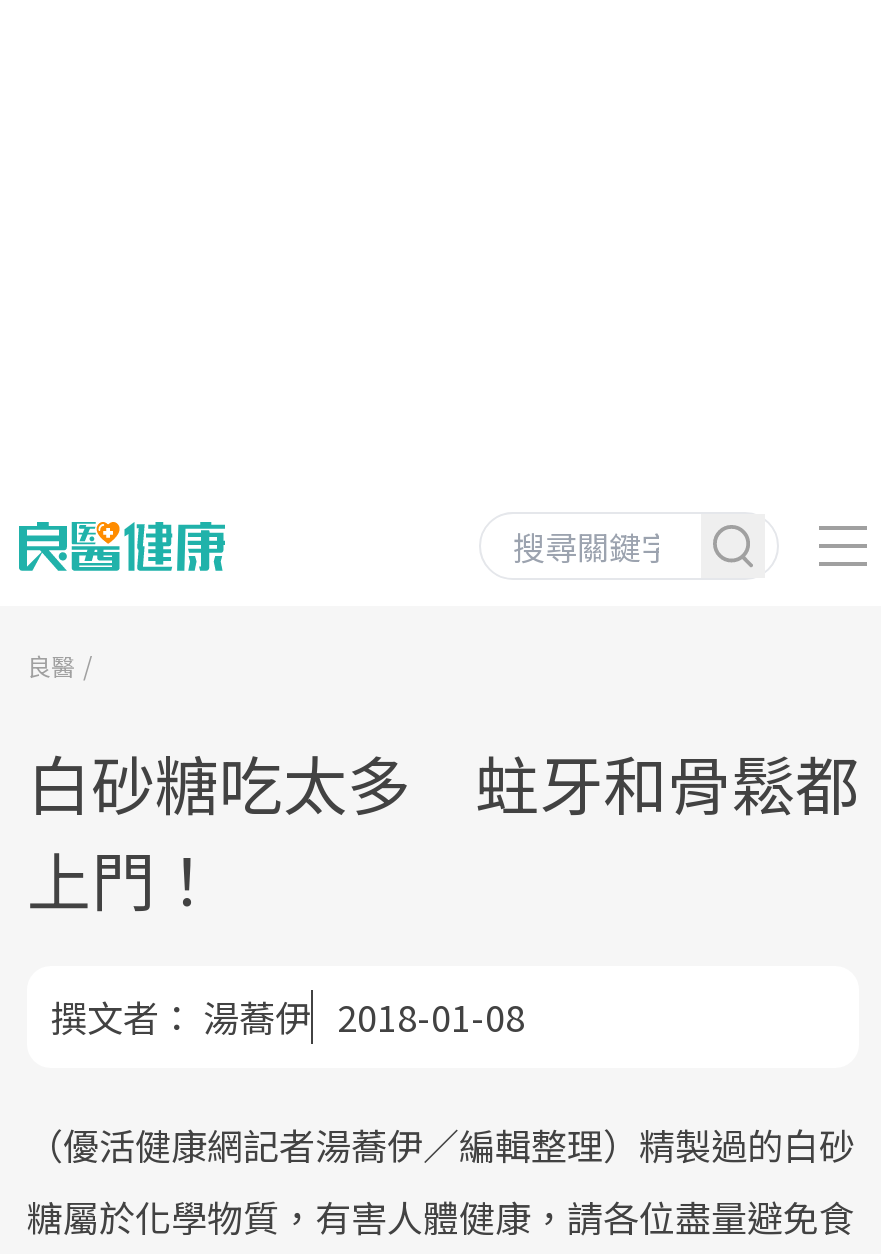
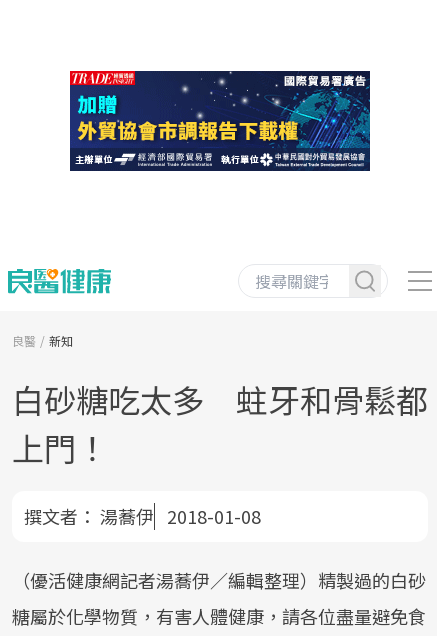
+ [image]

+ 新知
